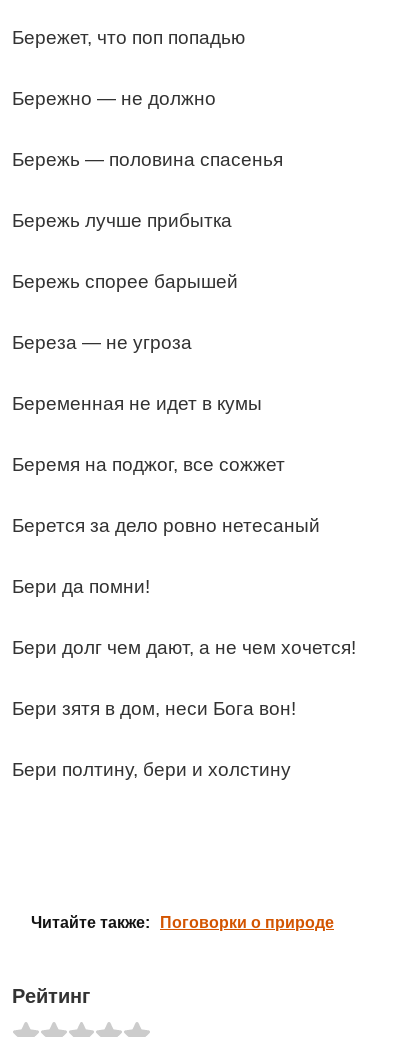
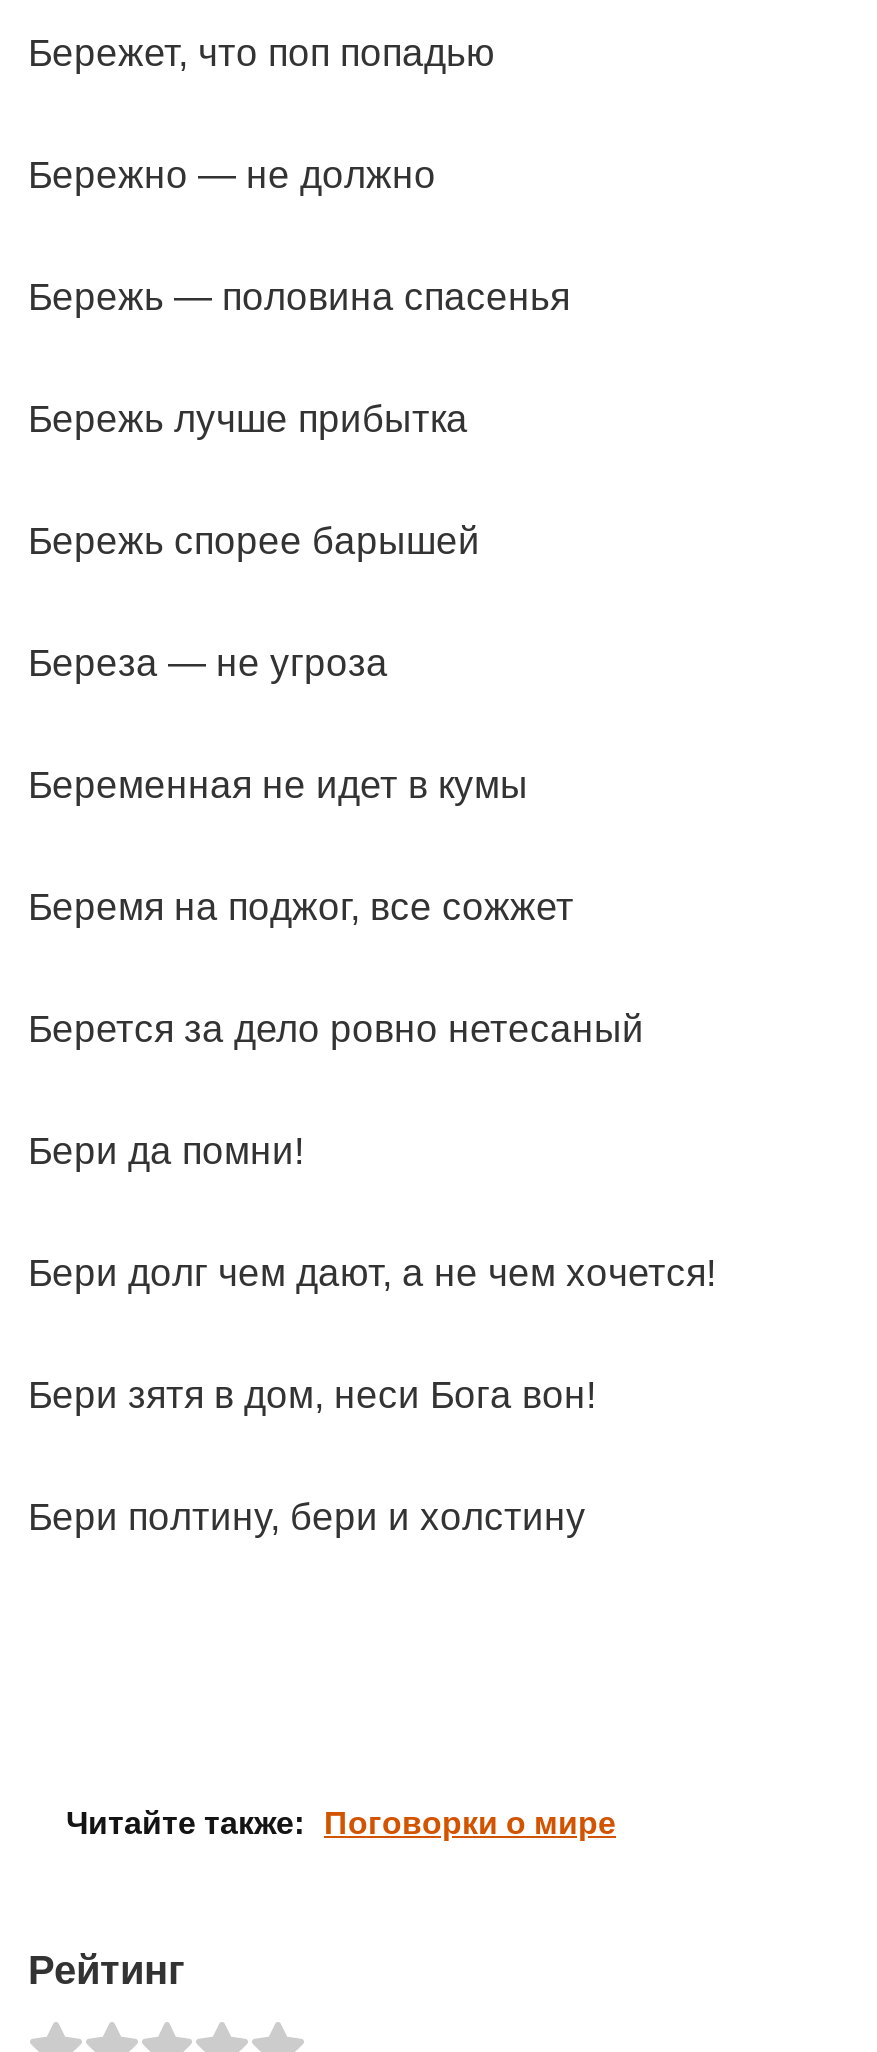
- Читайте также: Поговорки о природе
+ Читайте также: Поговорки о мире
